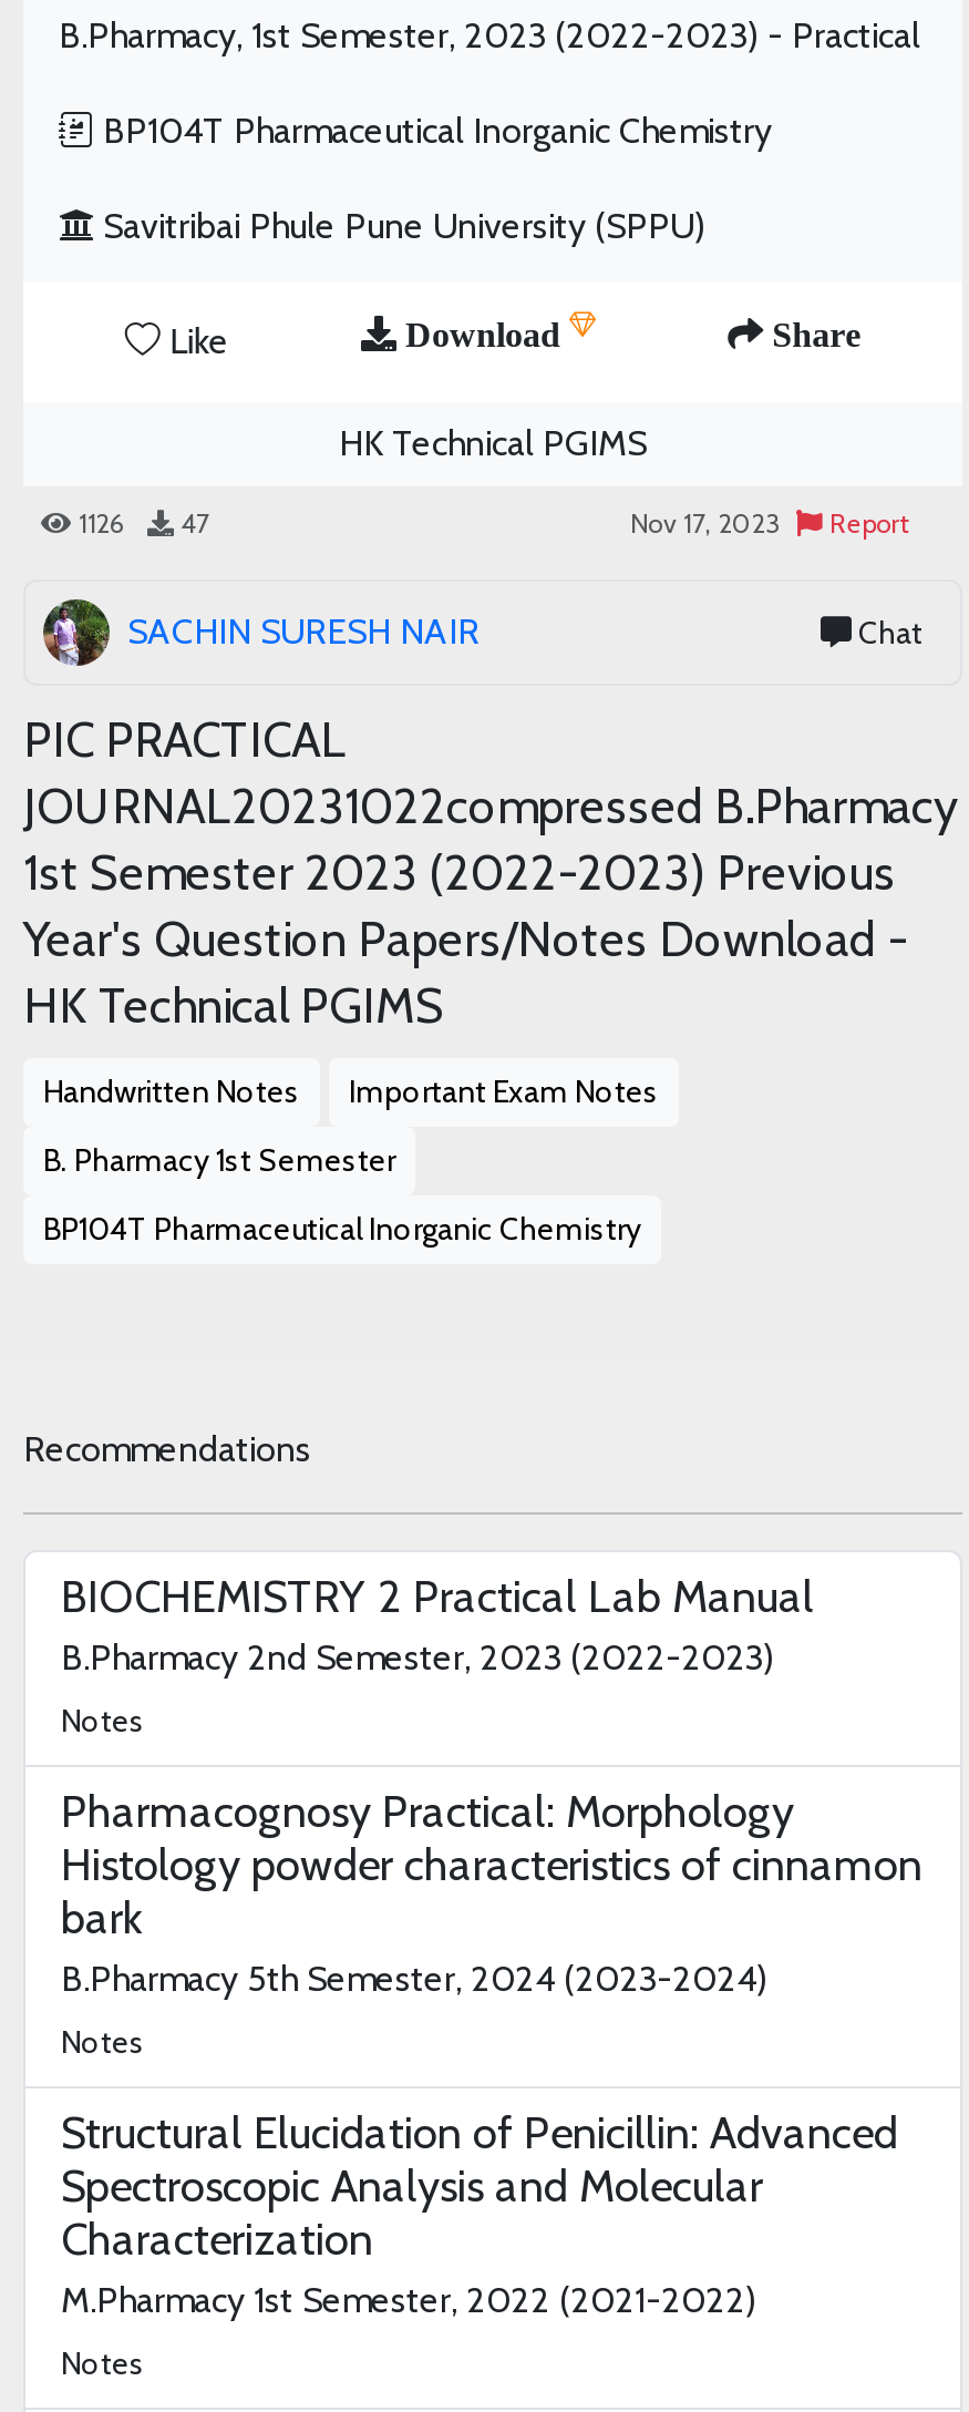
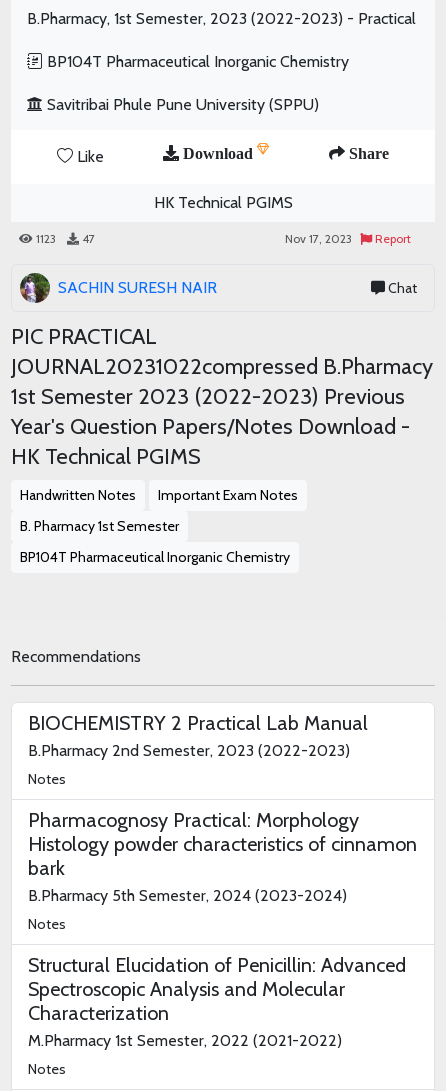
- 1126 47
+ 1123 47
